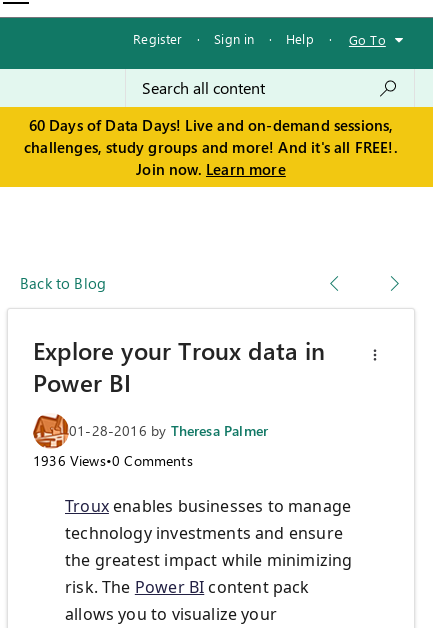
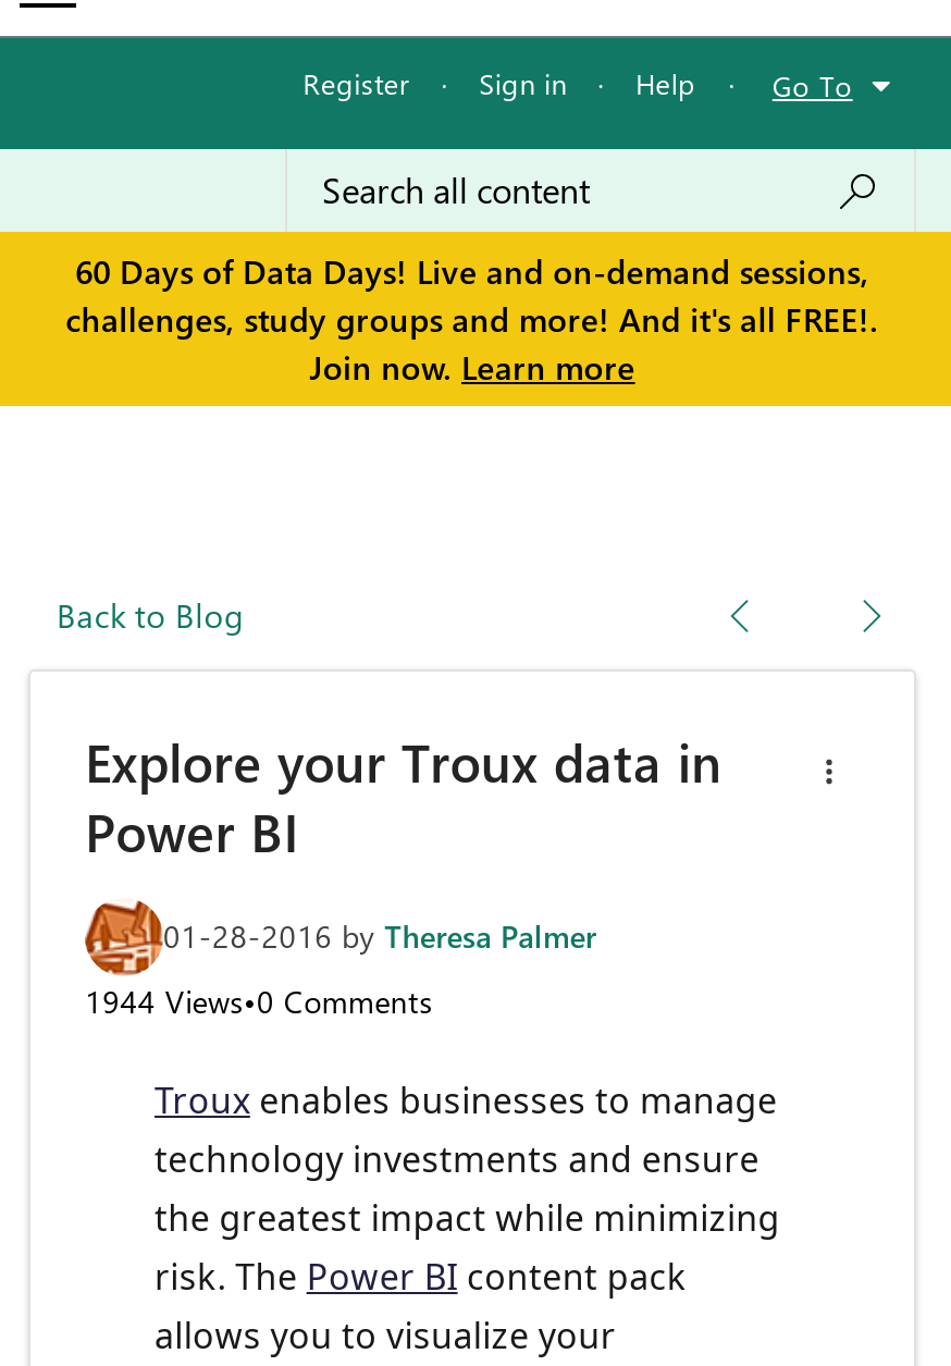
- 1936 Views•0 Comments
+ 1944 Views•0 Comments
